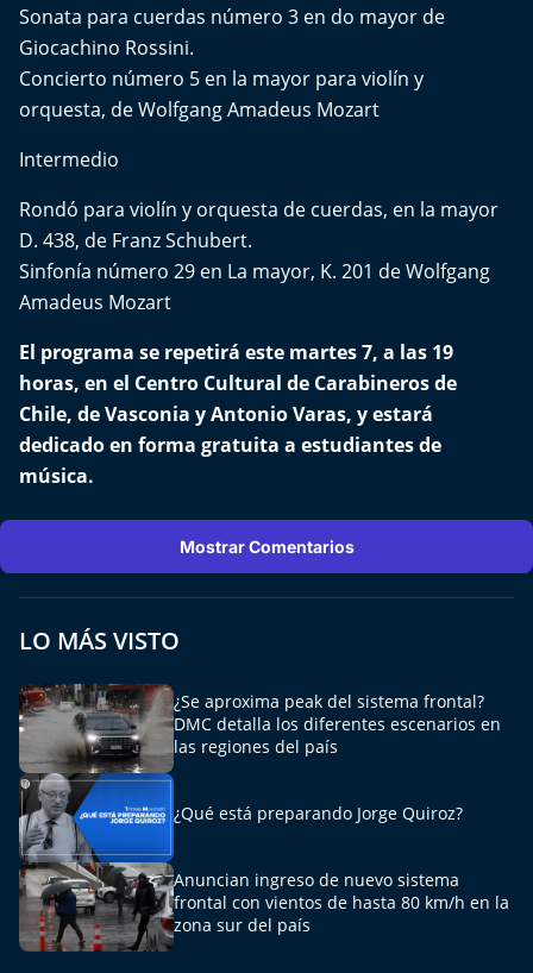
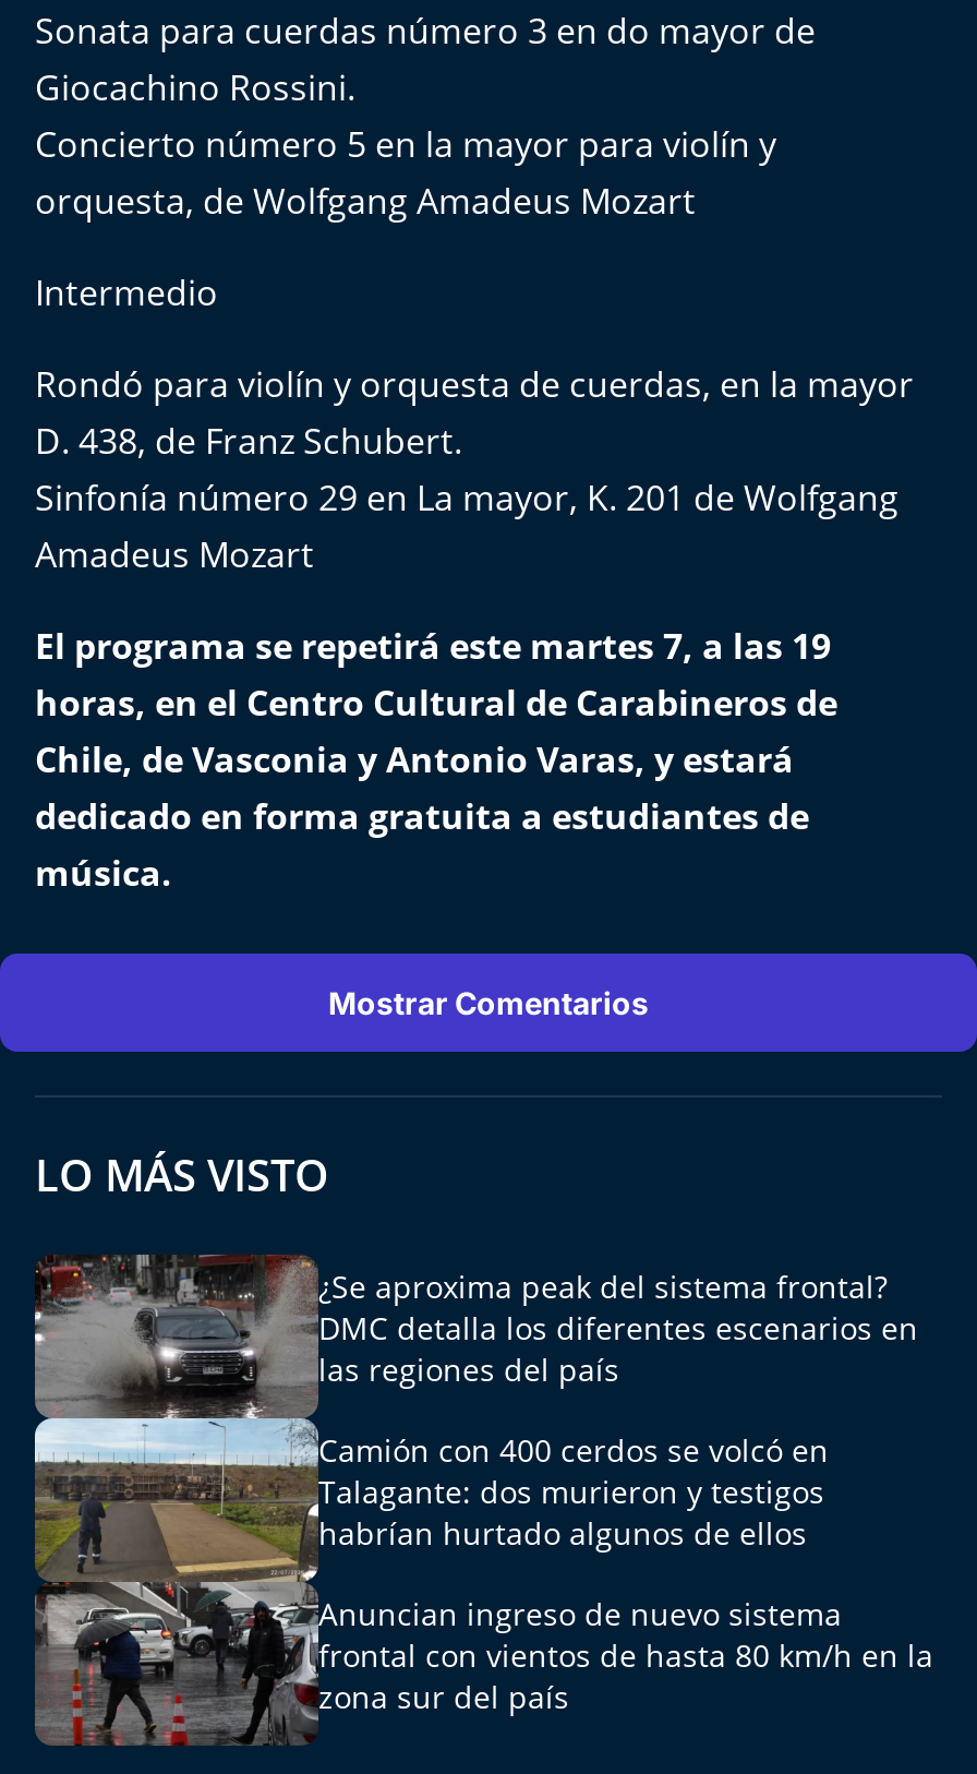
- [image]
- ¿Qué está preparando Jorge Quiroz?
+ [image]
+ Camión con 400 cerdos se volcó en
+ Talagante: dos murieron y testigos
+ habrían hurtado algunos de ellos
